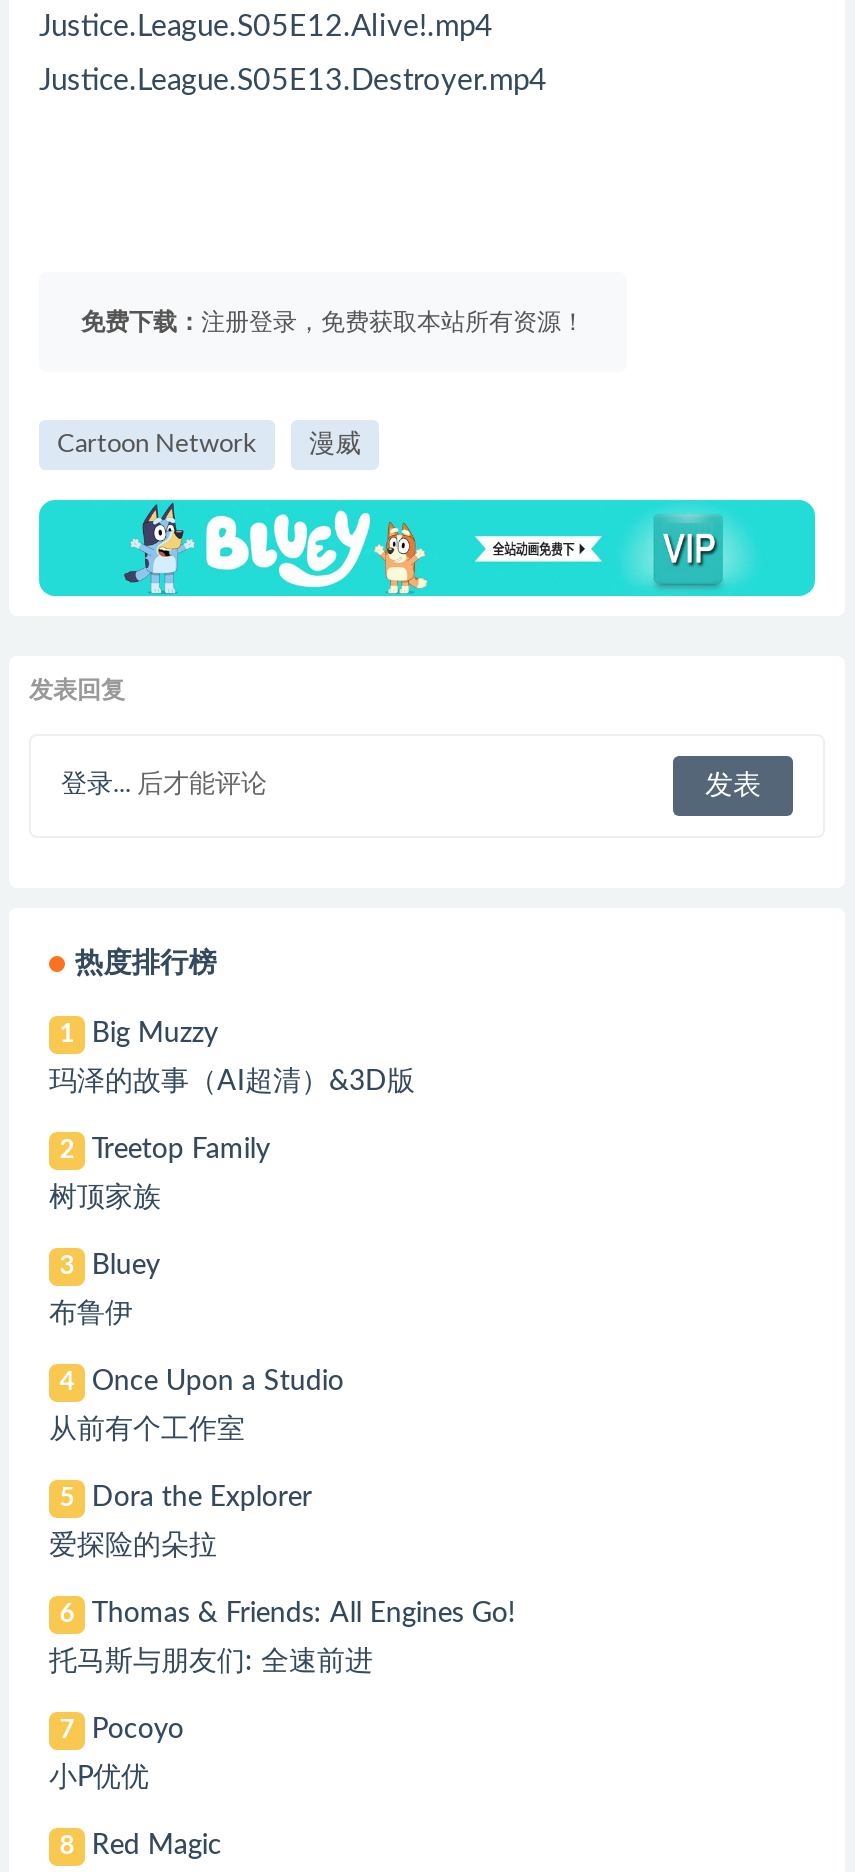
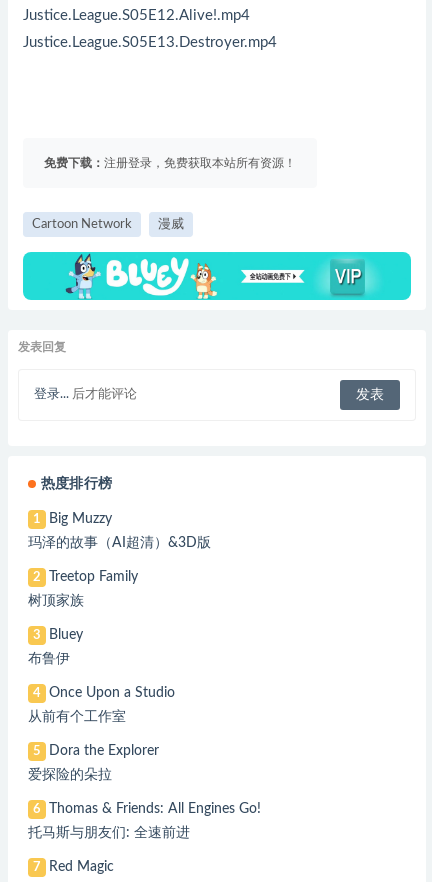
- Pocoyo
- 小P优优
- 8
